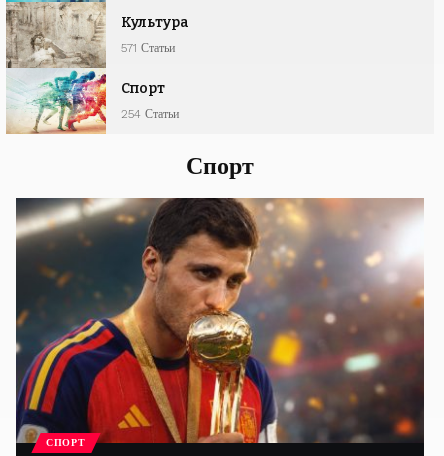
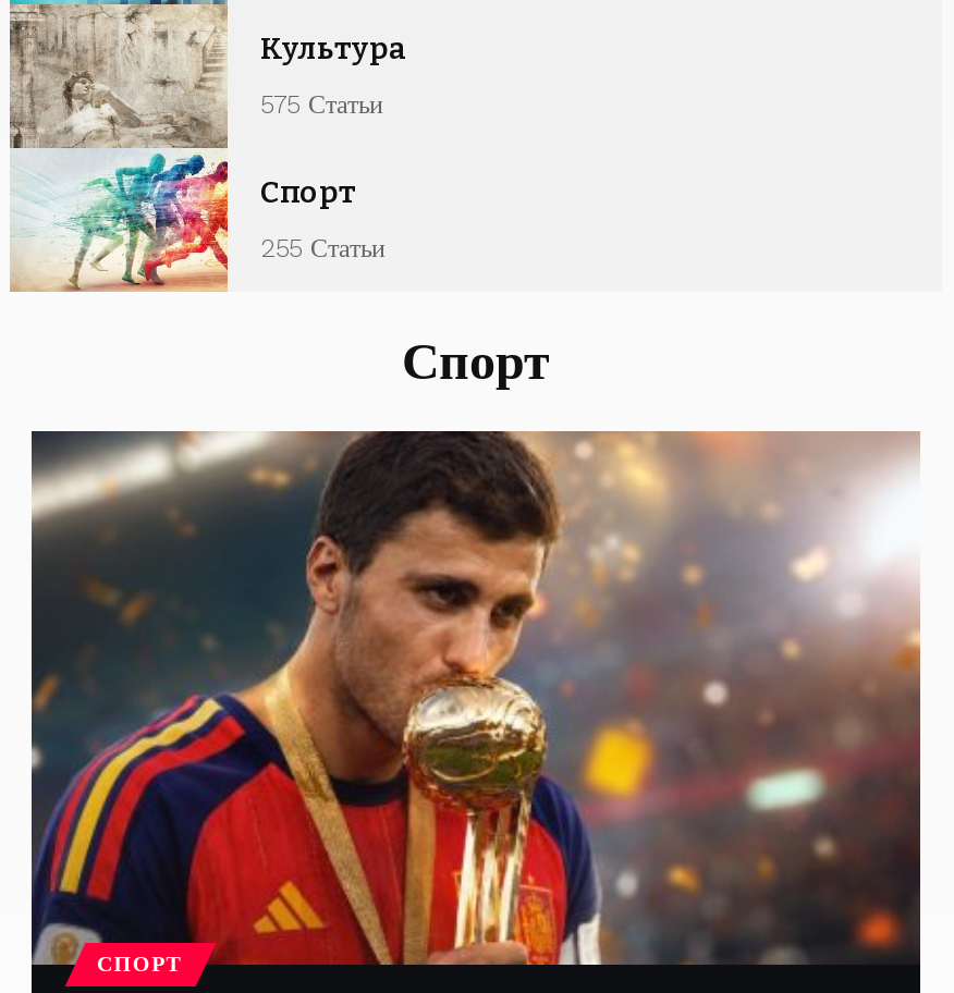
- 571 Статьи
+ 575 Статьи

- 254 Статьи
+ 255 Статьи
